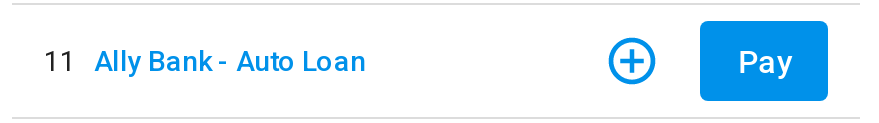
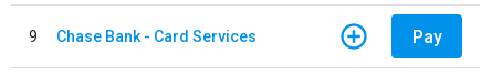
- 11 Ally Bank - Auto Loan
+ 9
+ Chase Bank - Card Services
